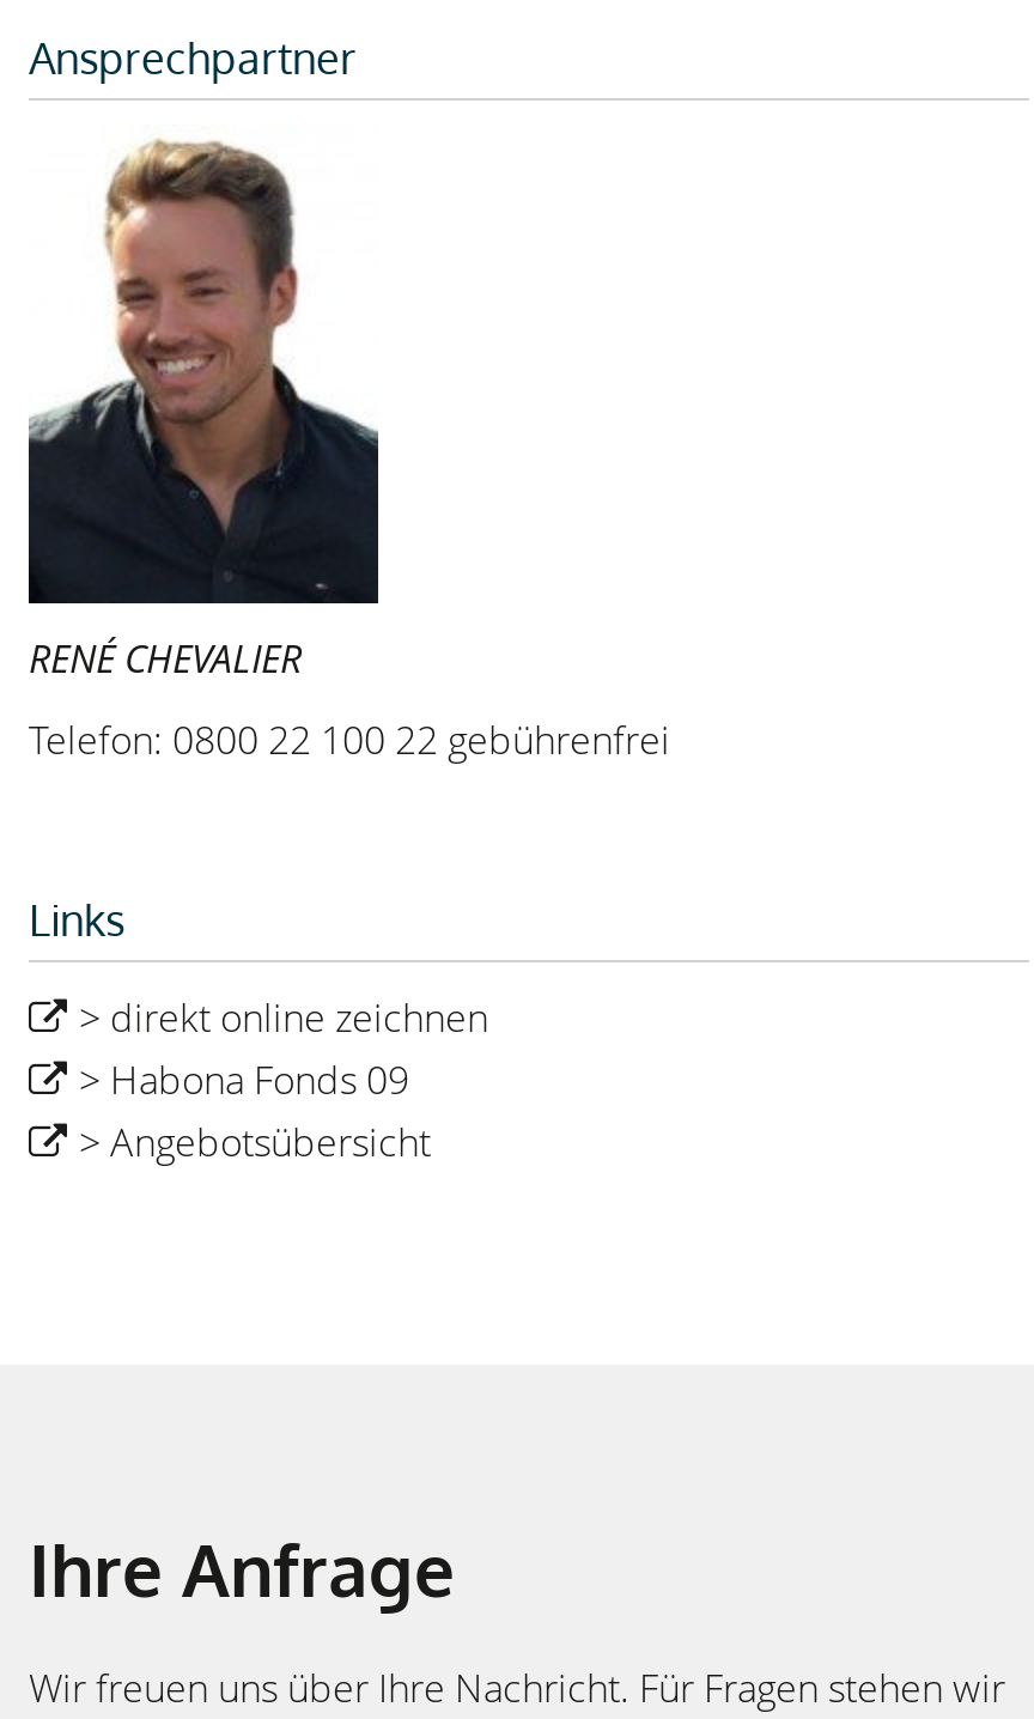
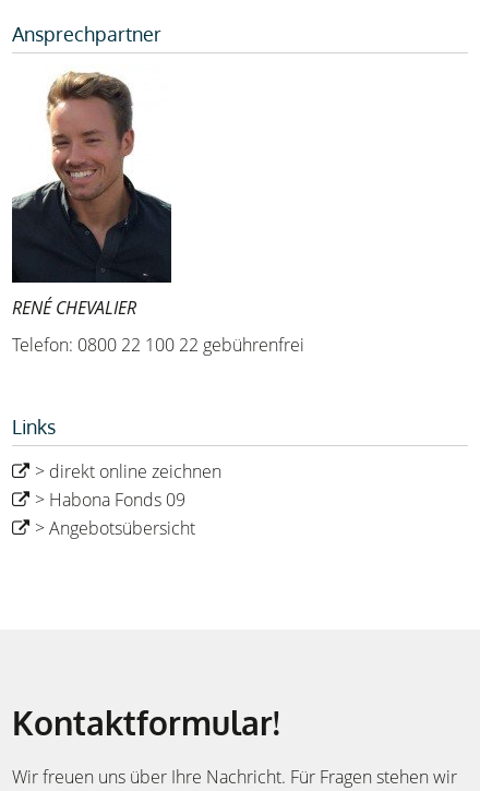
- Ihre Anfrage
+ Kontaktformular!
